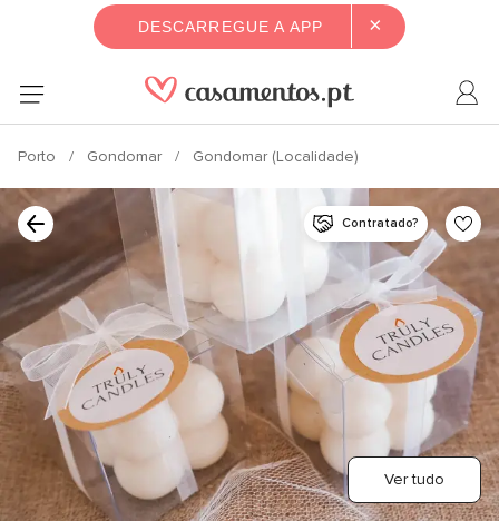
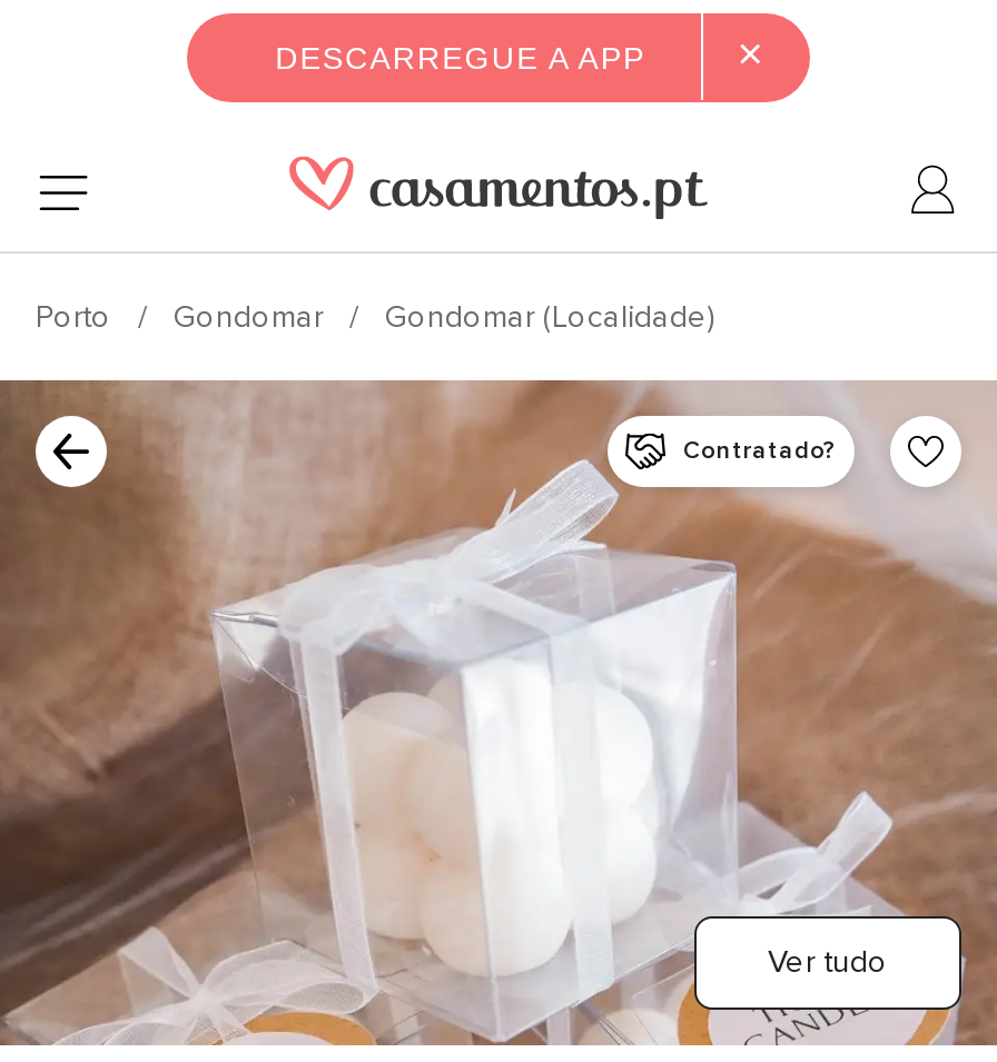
- [image]
+ [image]
